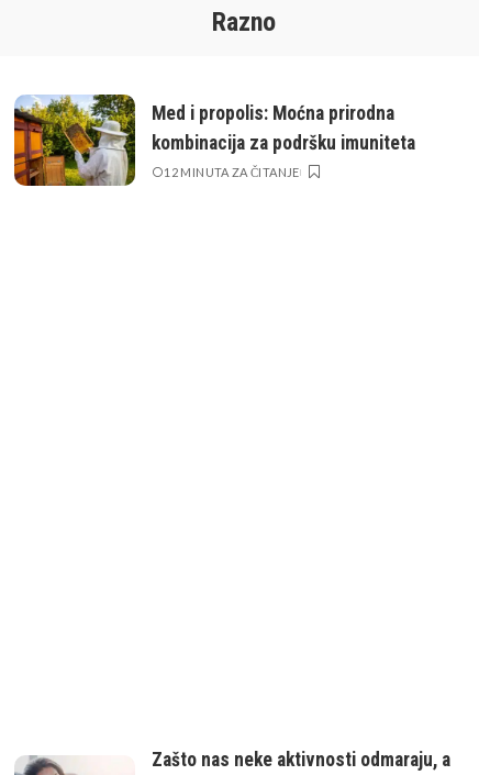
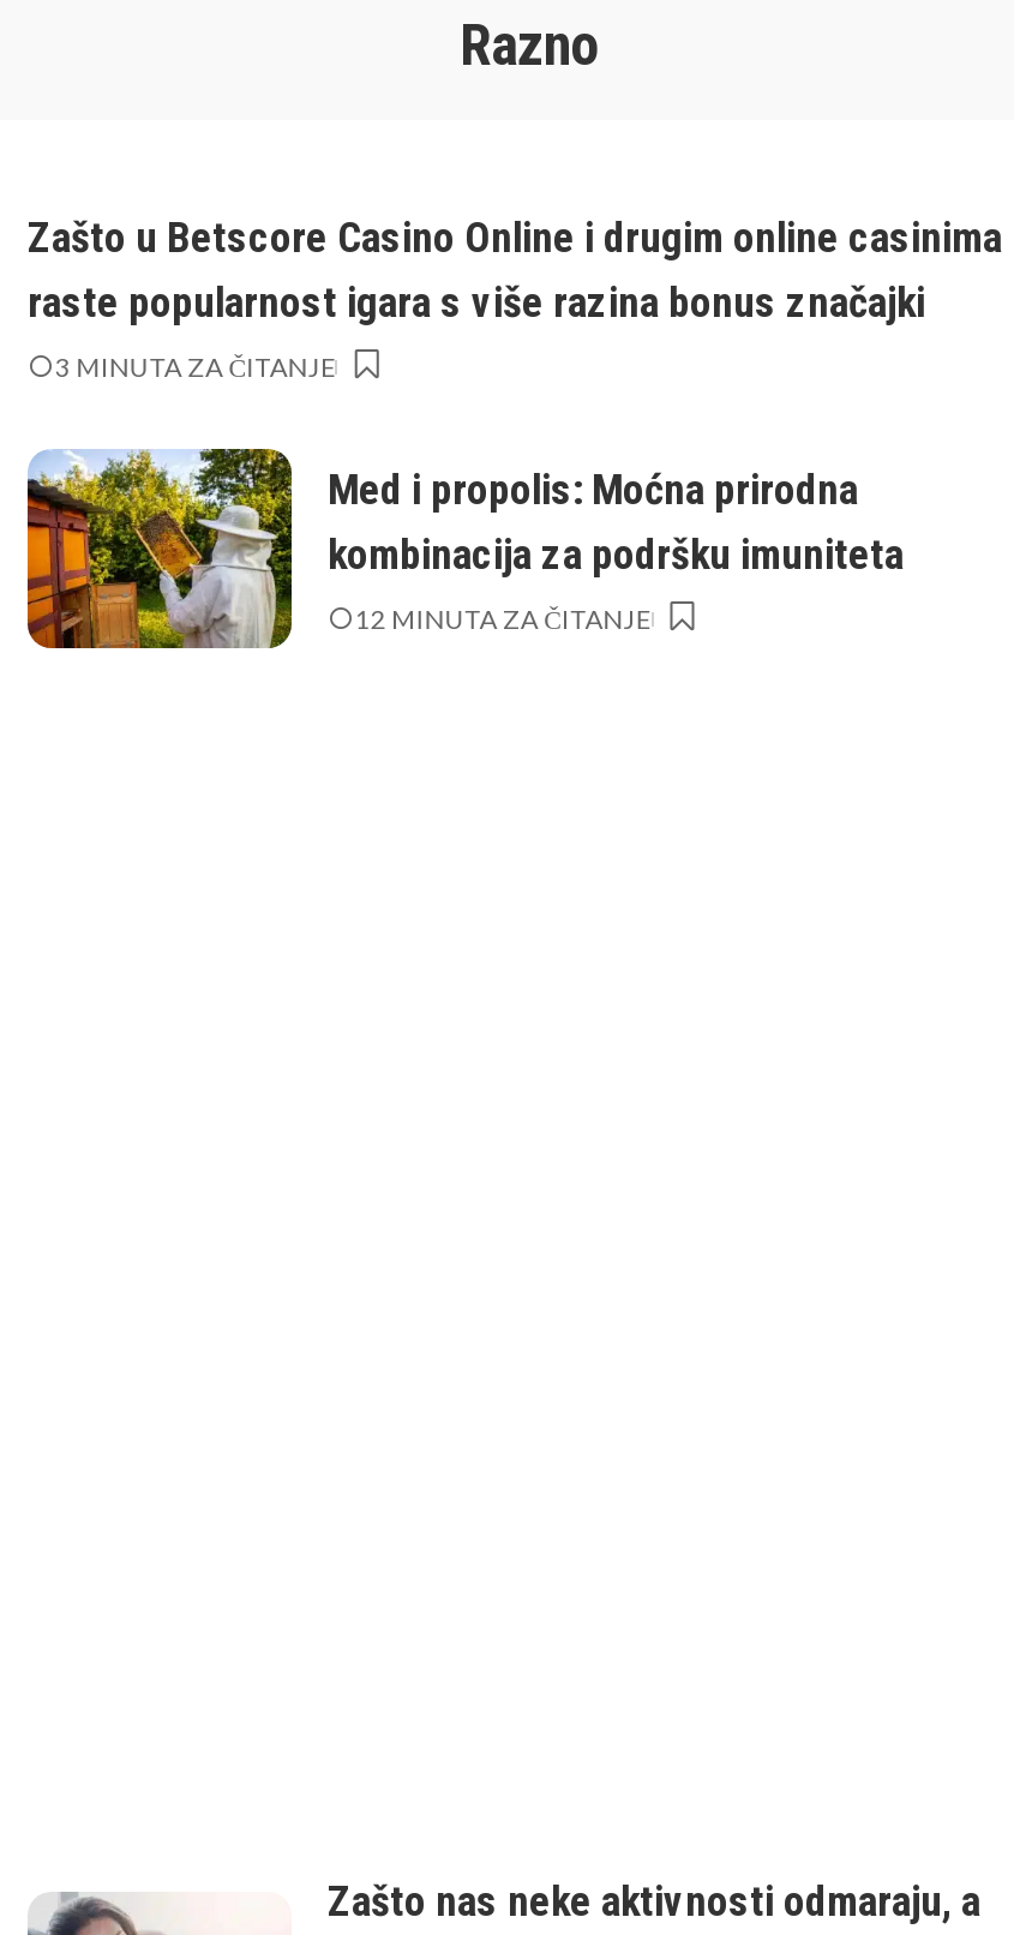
+ Zašto u Betscore Casino Online i drugim online casinima
+ raste popularnost igara s više razina bonus značajki
+ 3 MINUTA ZA ČITANJE
